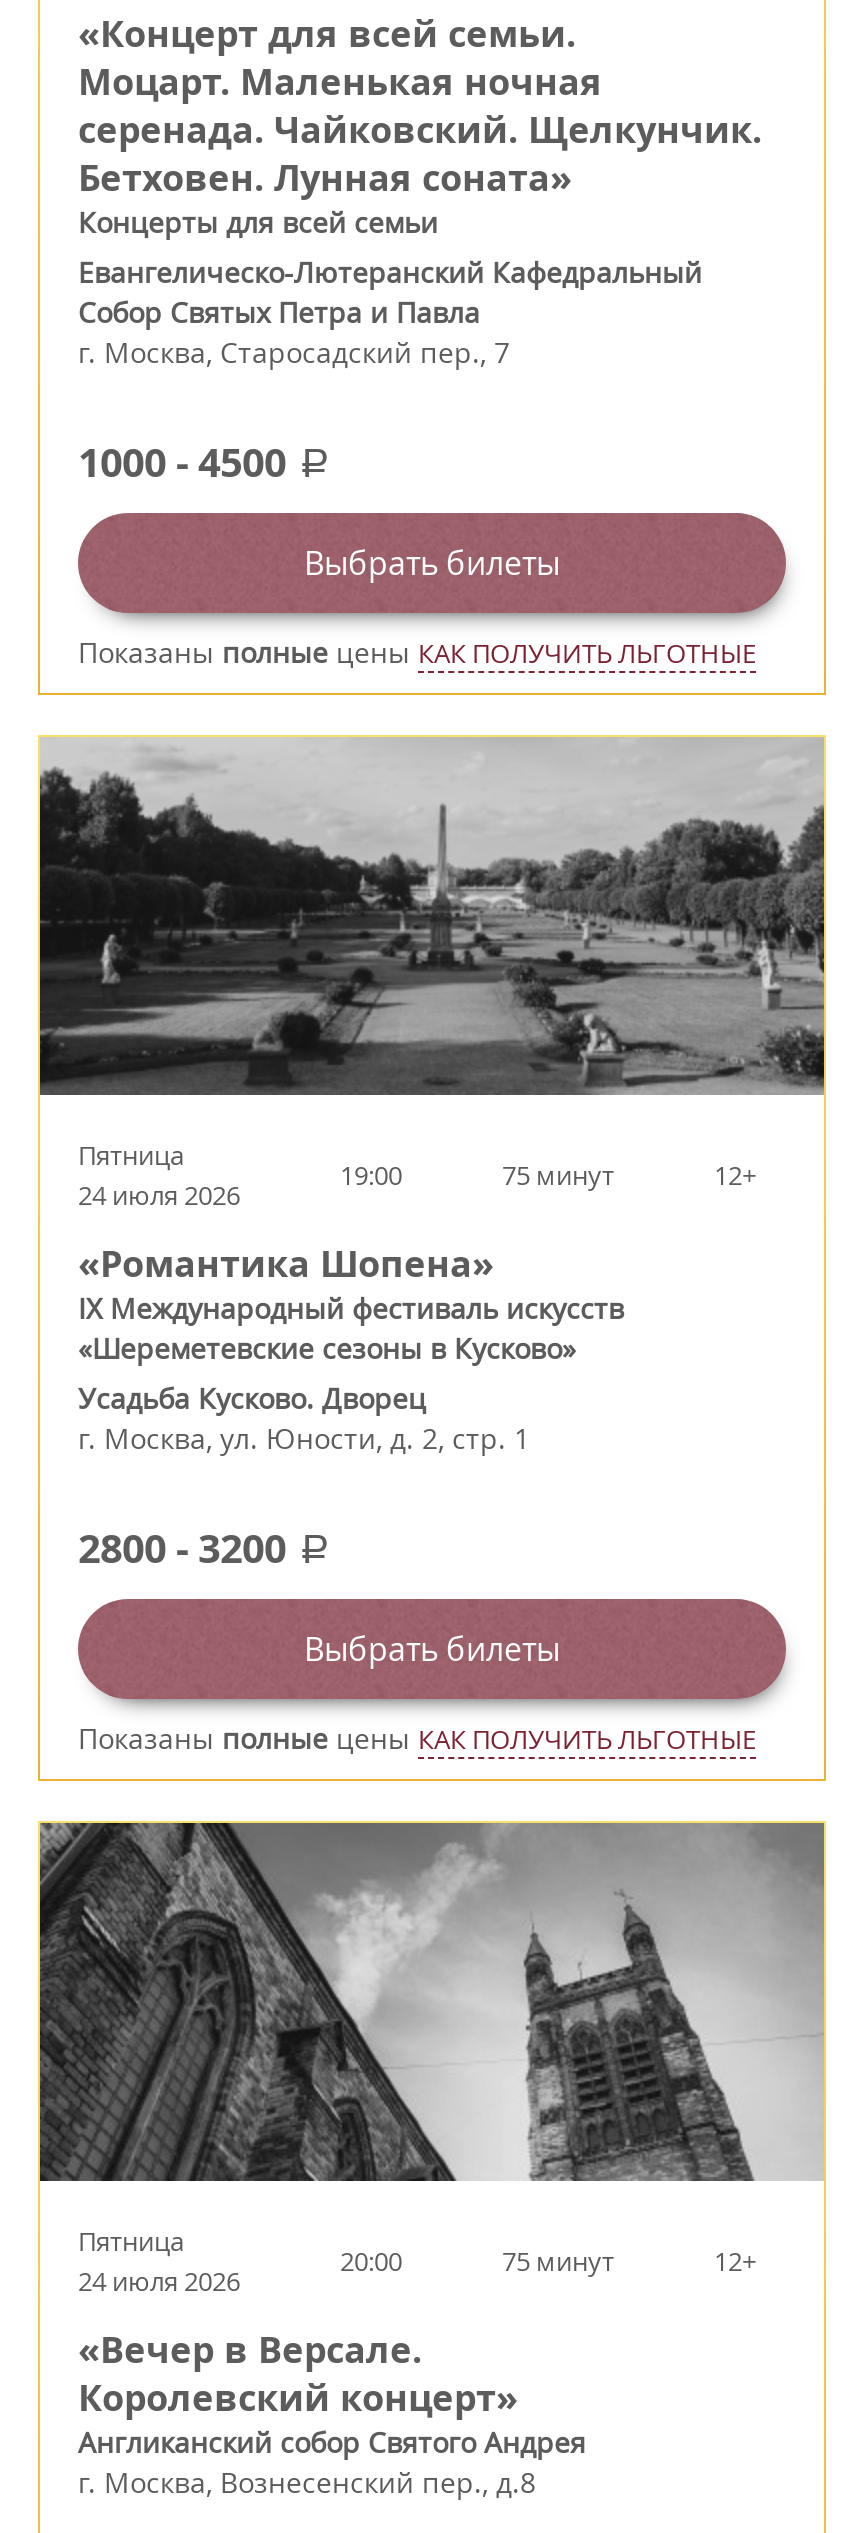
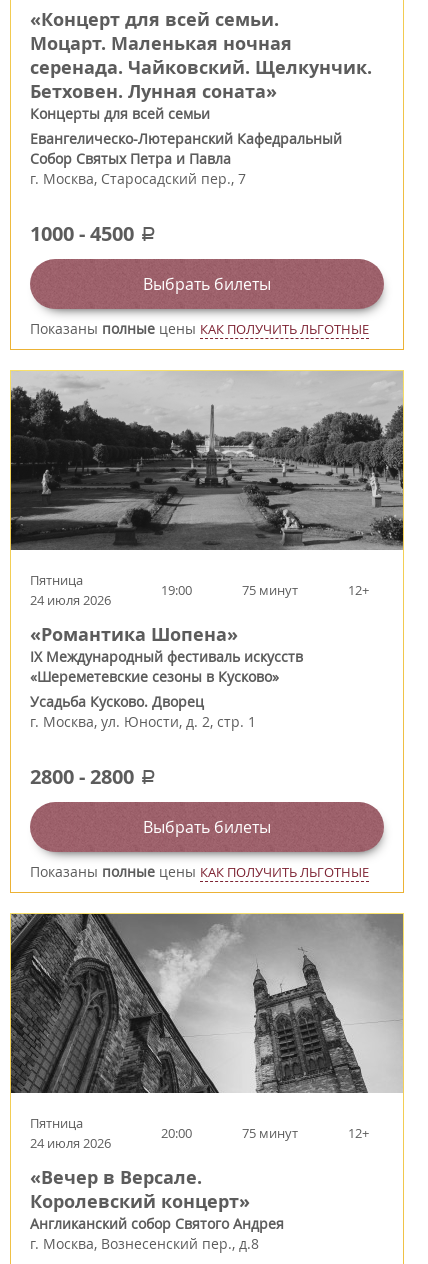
- 2800 - 3200 a
+ 2800 - 2800 a
